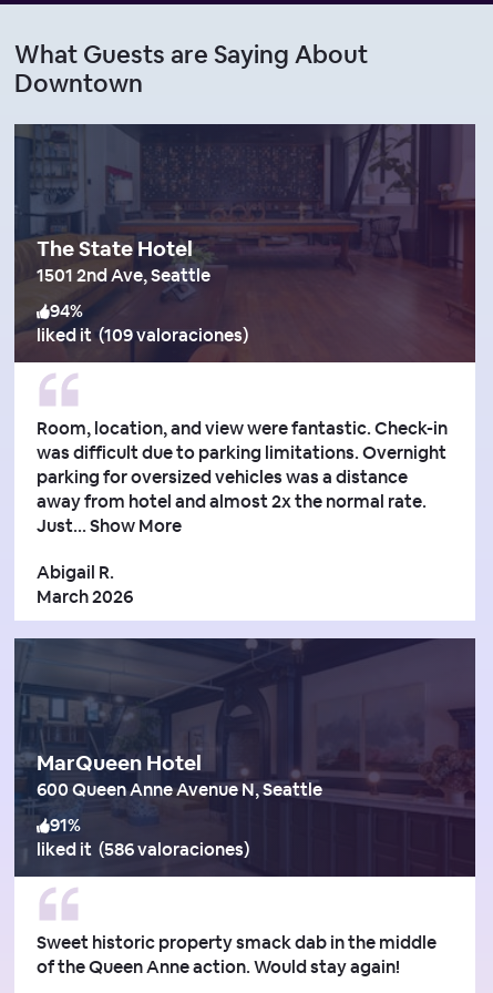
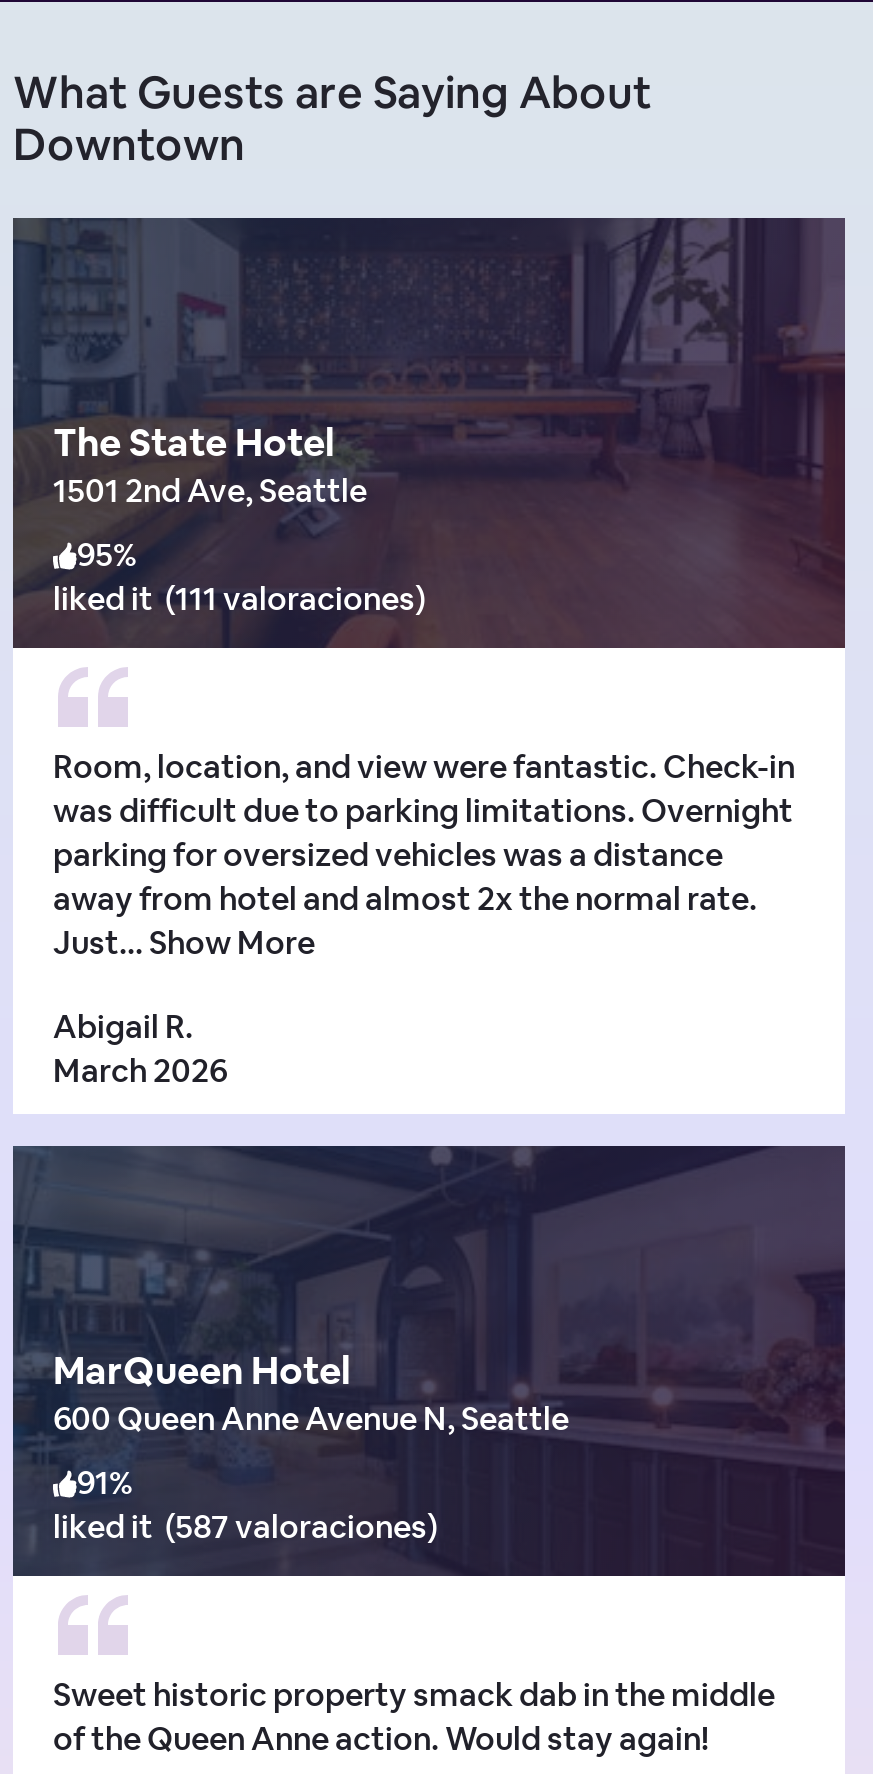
- 94%
+ 95%

- liked it (109 valoraciones)
+ liked it (111 valoraciones)

- liked it (586 valoraciones)
+ liked it (587 valoraciones)
